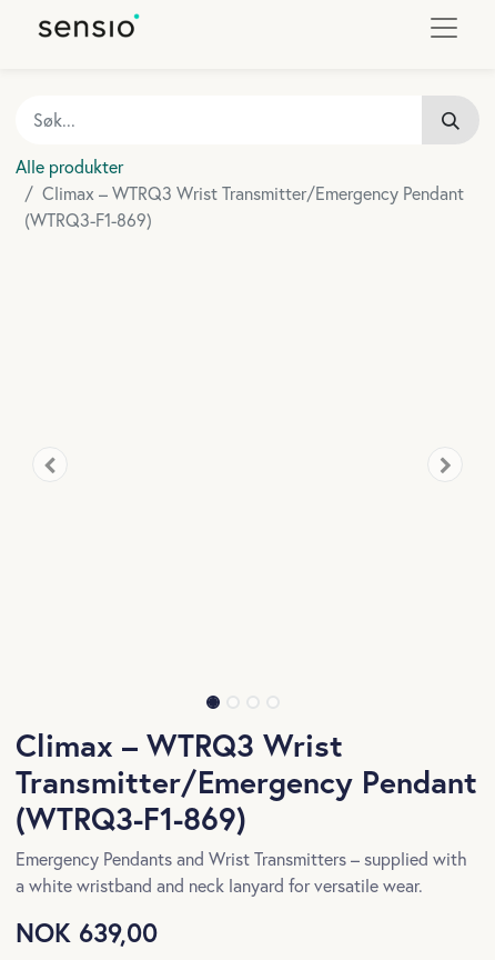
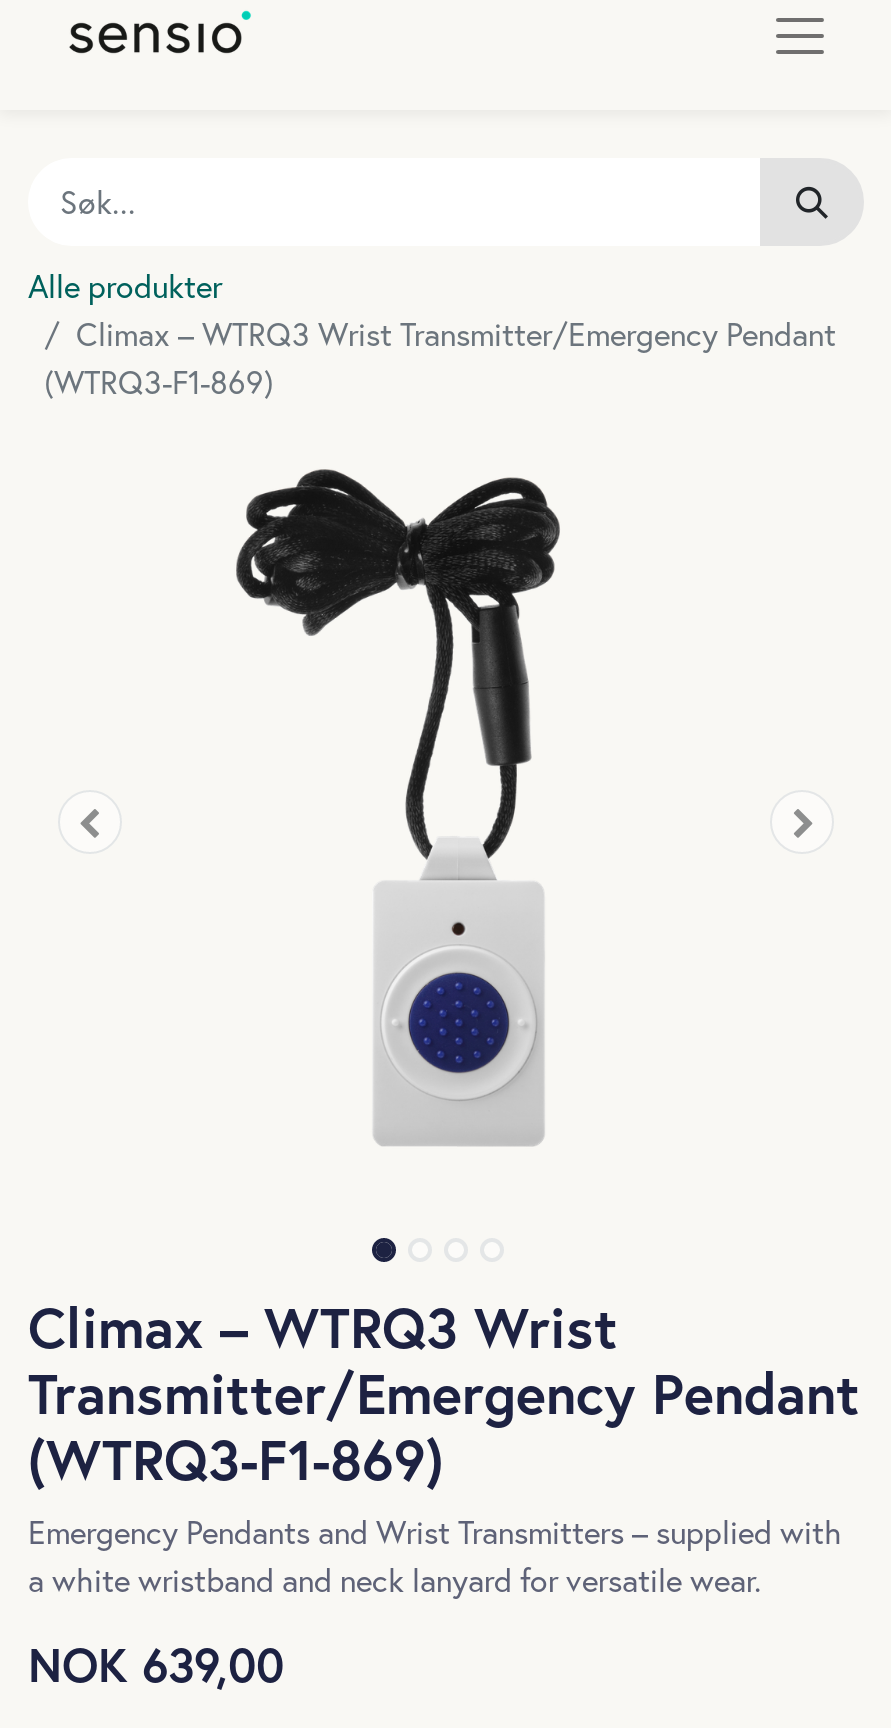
+ [image]
